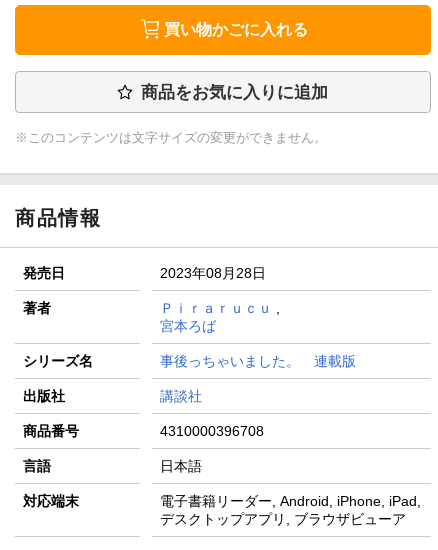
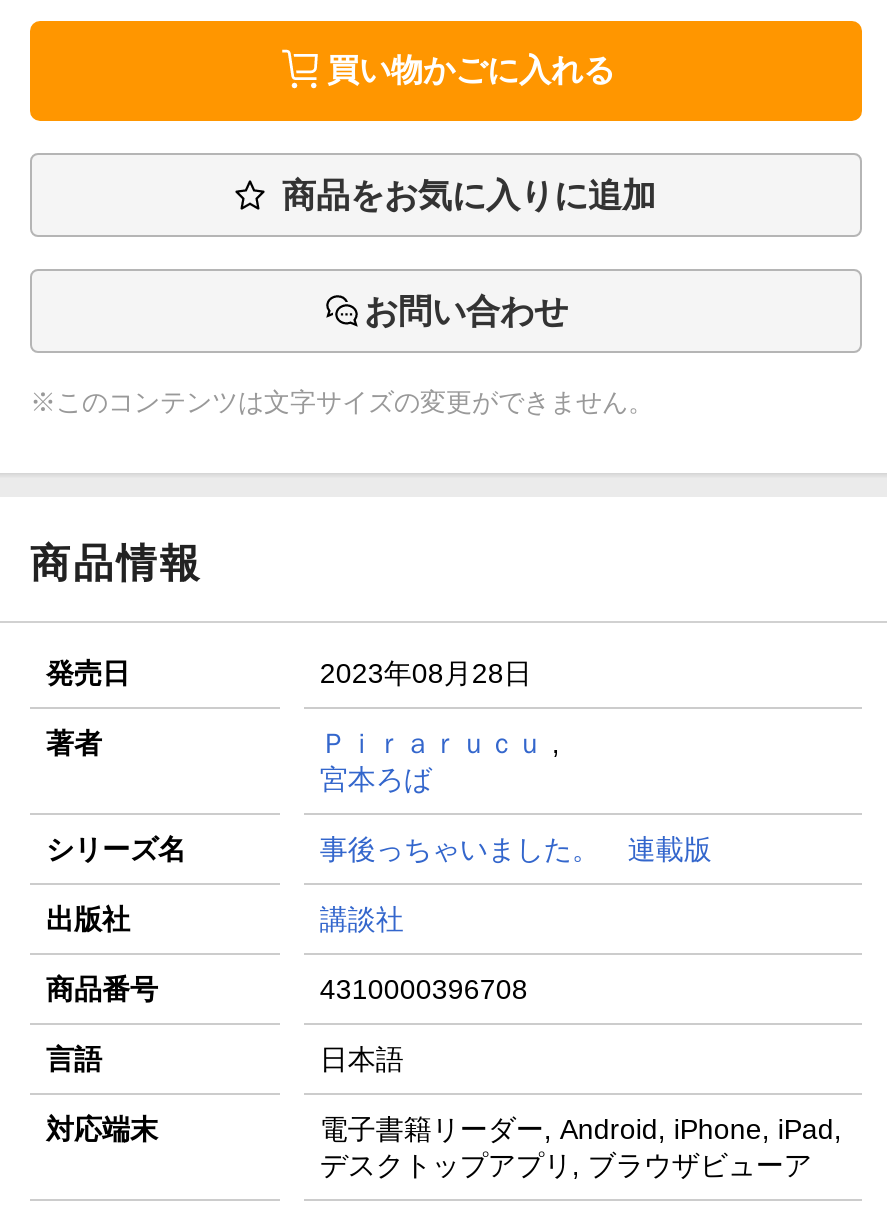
+ お問い合わせ
